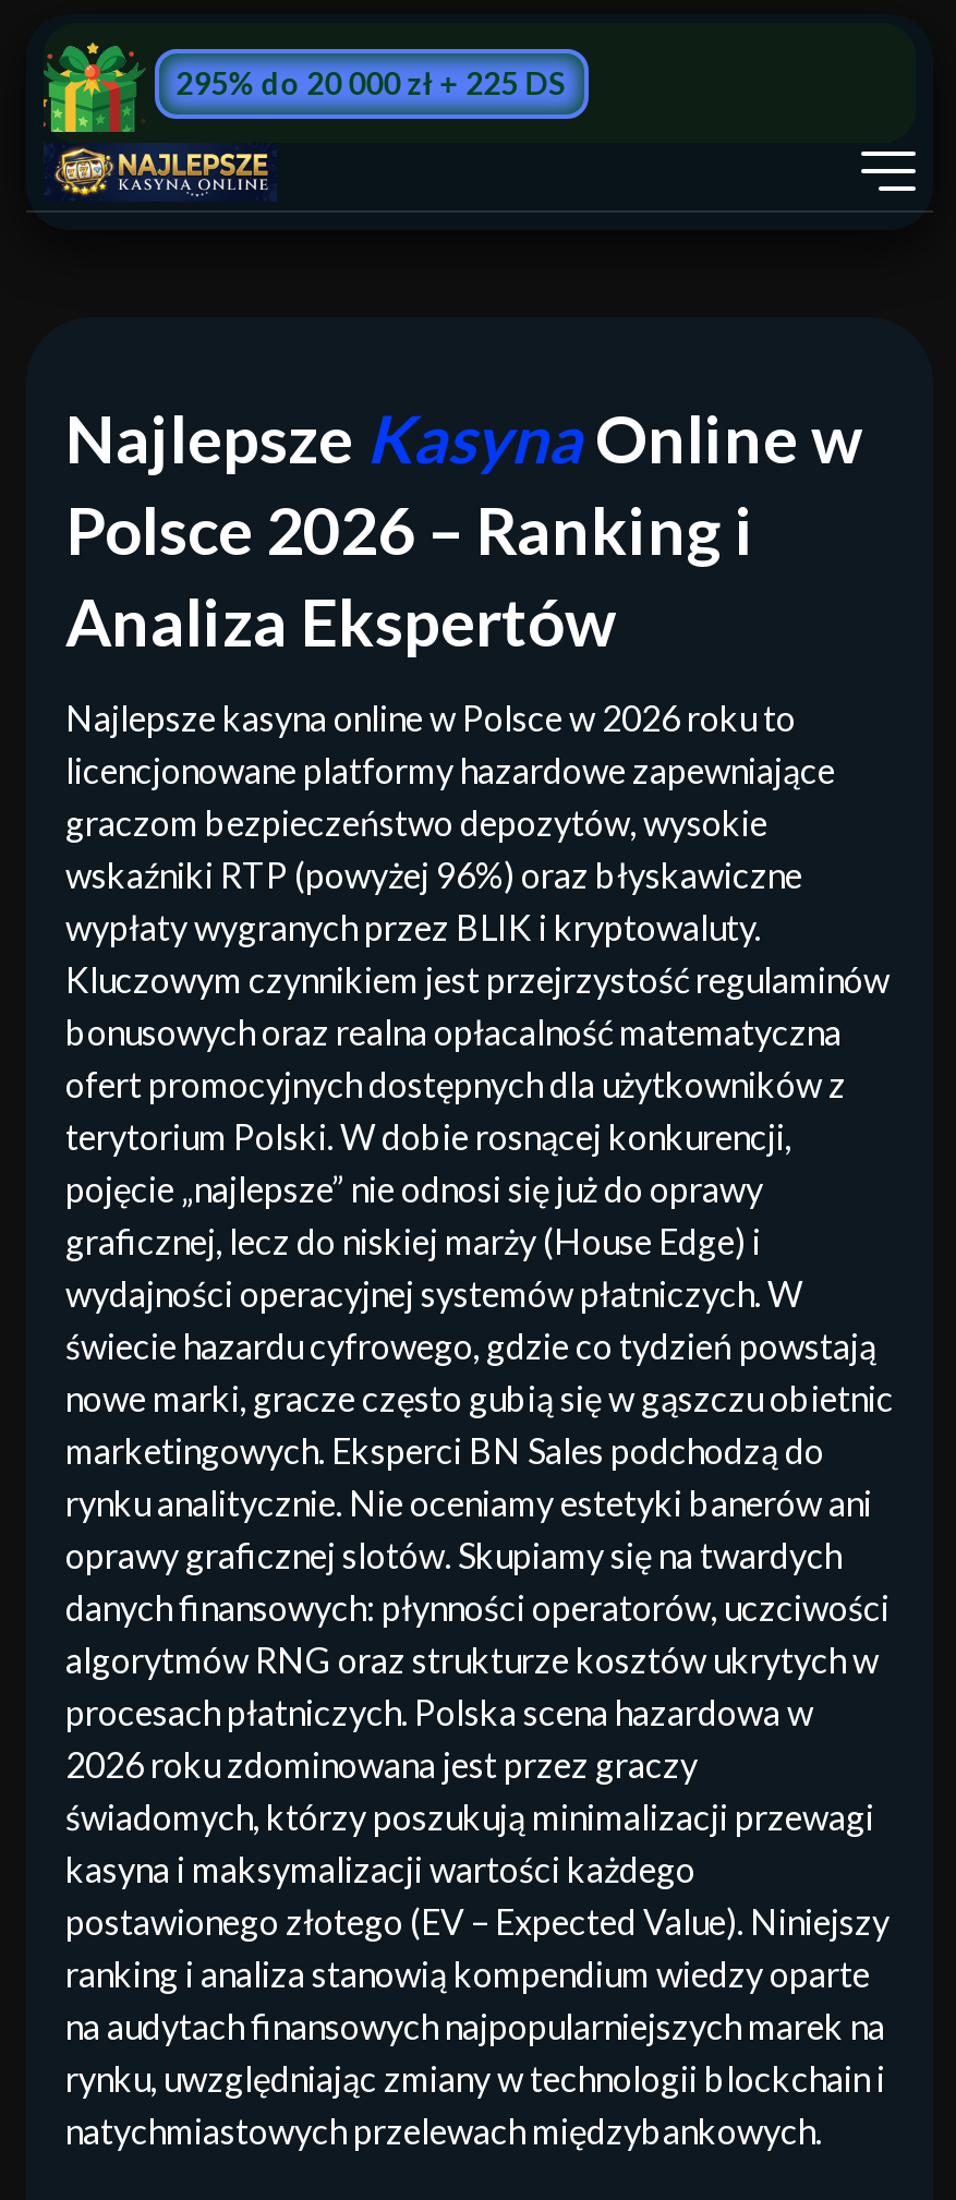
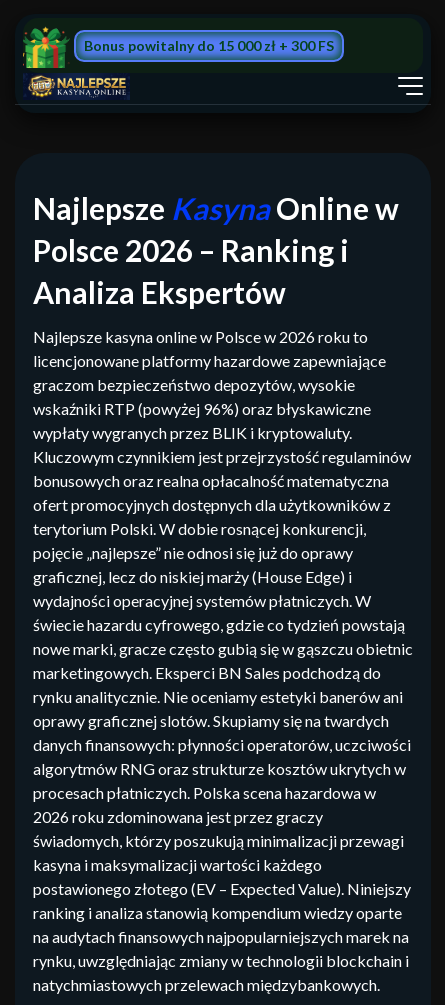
- 295% do 20 000 zł + 225 DS
+ Bonus powitalny do 15 000 zł + 300 FS
